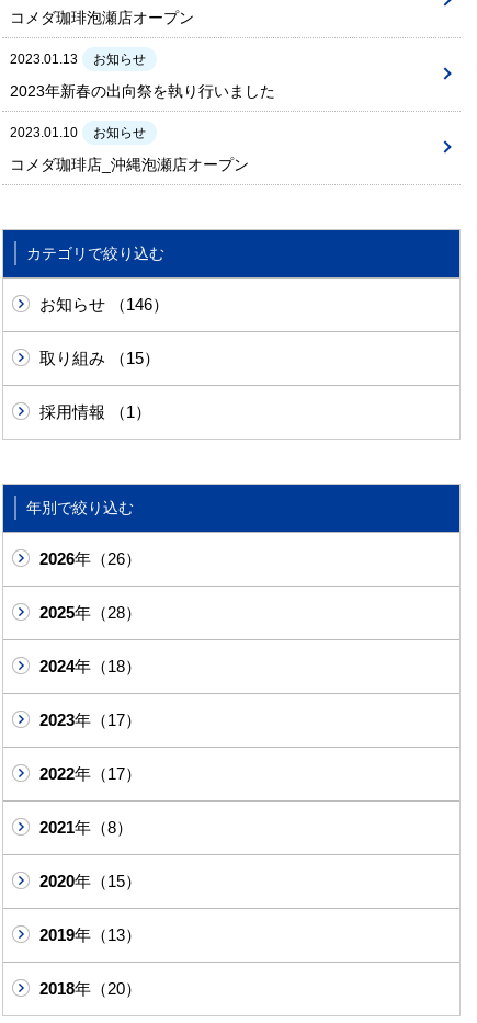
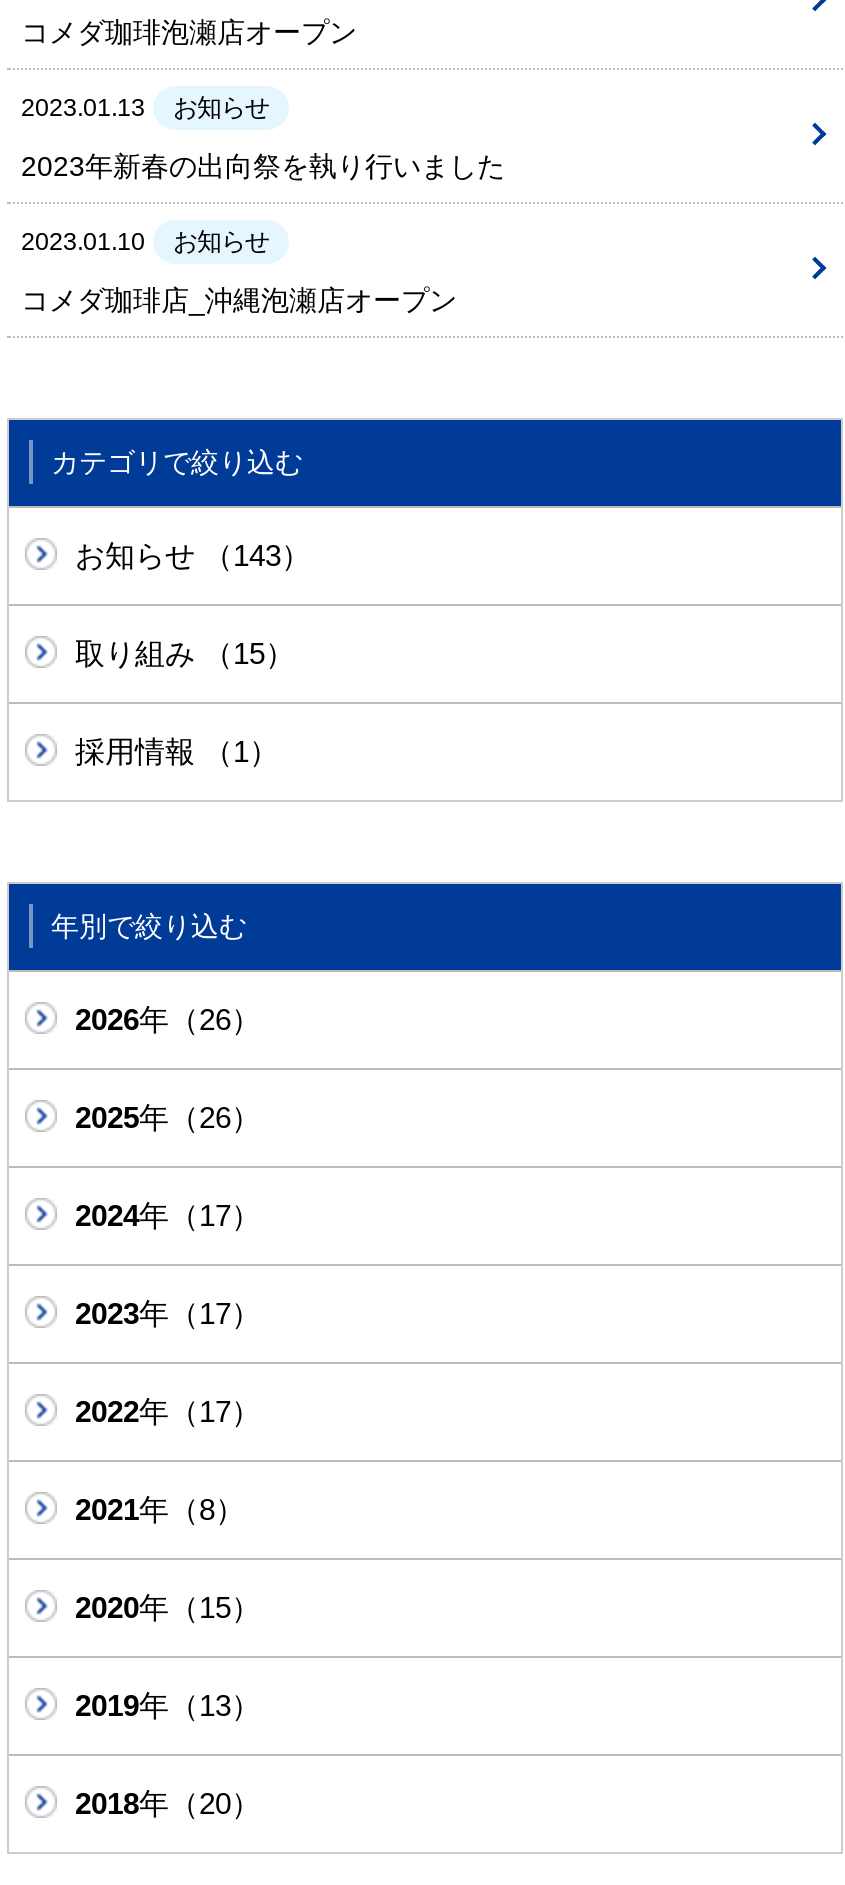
- お知らせ （146）
+ お知らせ （143）

- 2025年（28）
+ 2025年（26）

- 2024年（18）
+ 2024年（17）
